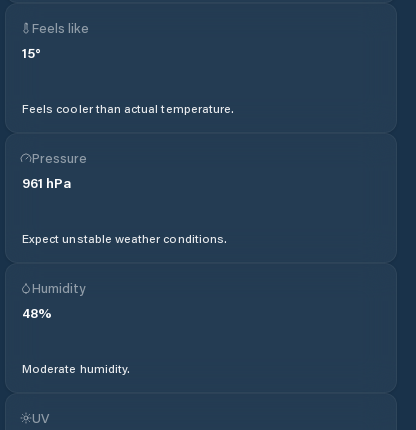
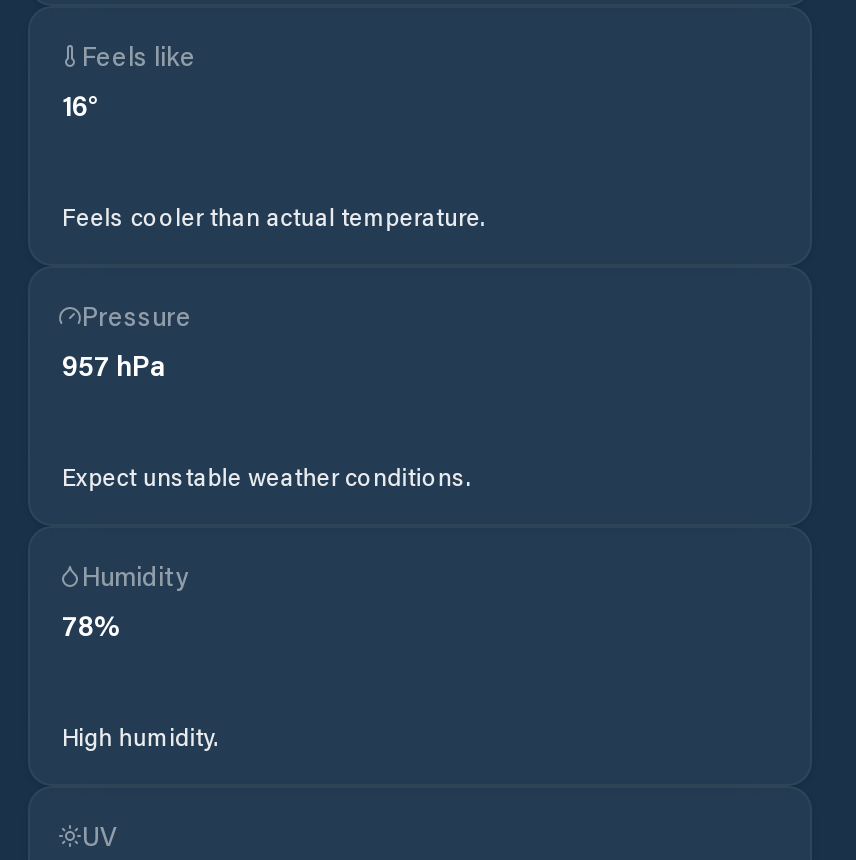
- 15°
+ 16°

- 961 hPa
+ 957 hPa

- 48%
+ 78%

- Moderate humidity.
+ High humidity.
